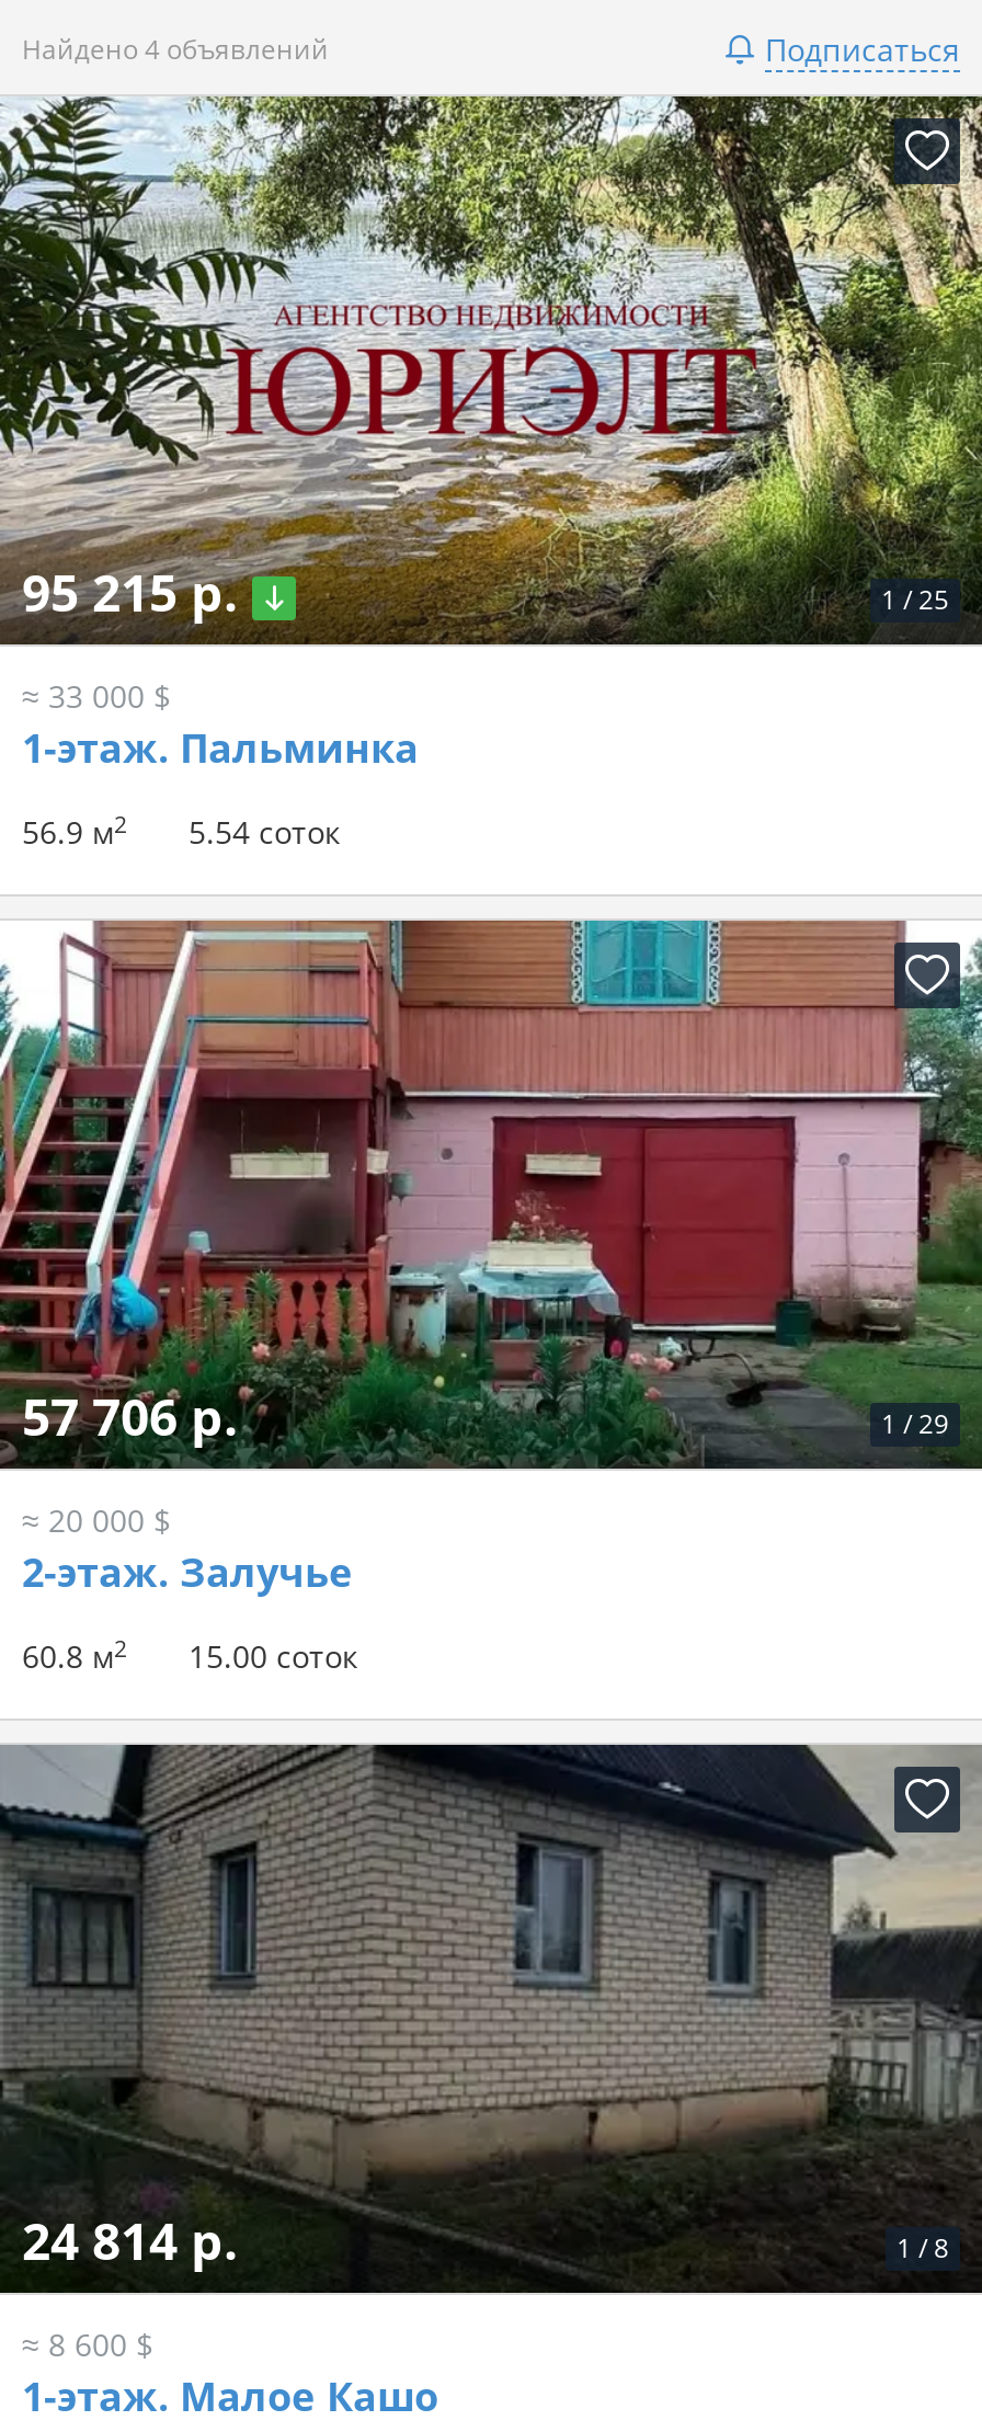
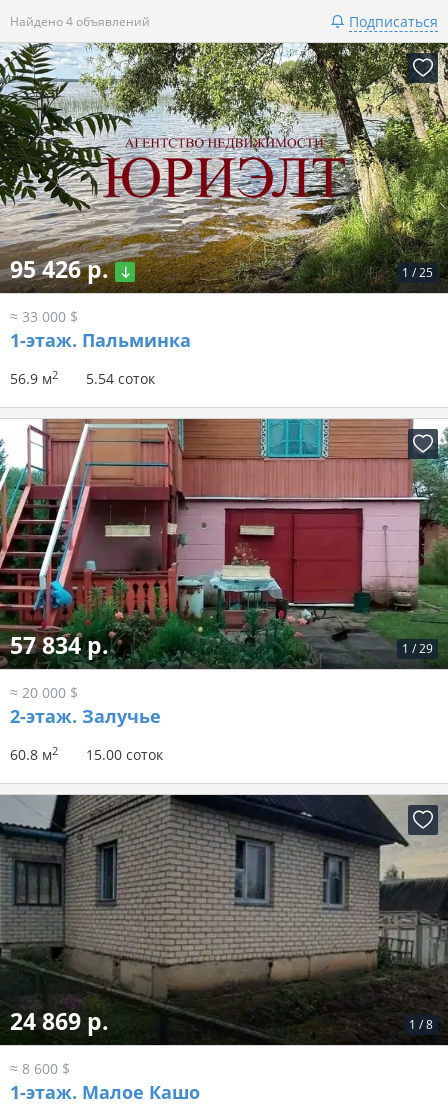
- 95 215 р.
+ 95 426 р.

- 57 706 р.
+ 57 834 р.

- 24 814 р.
+ 24 869 р.
